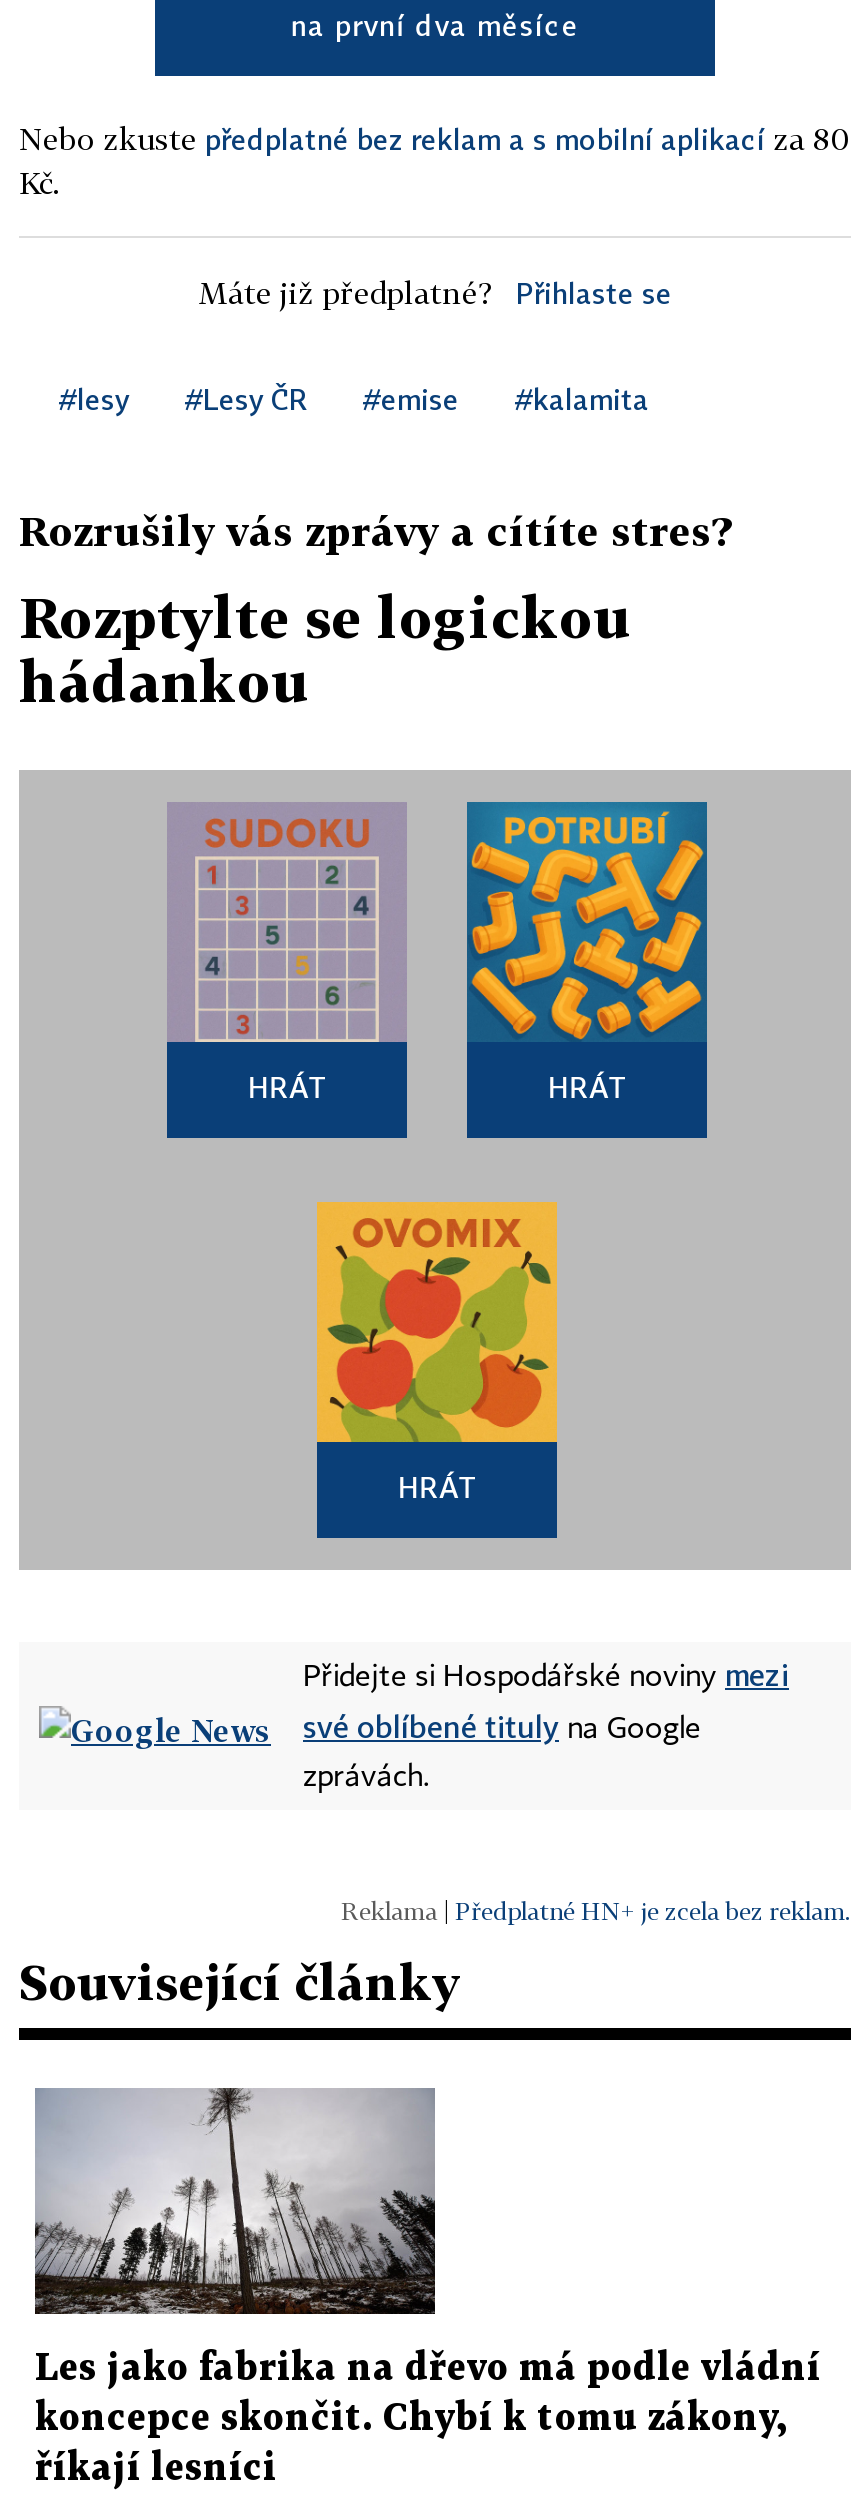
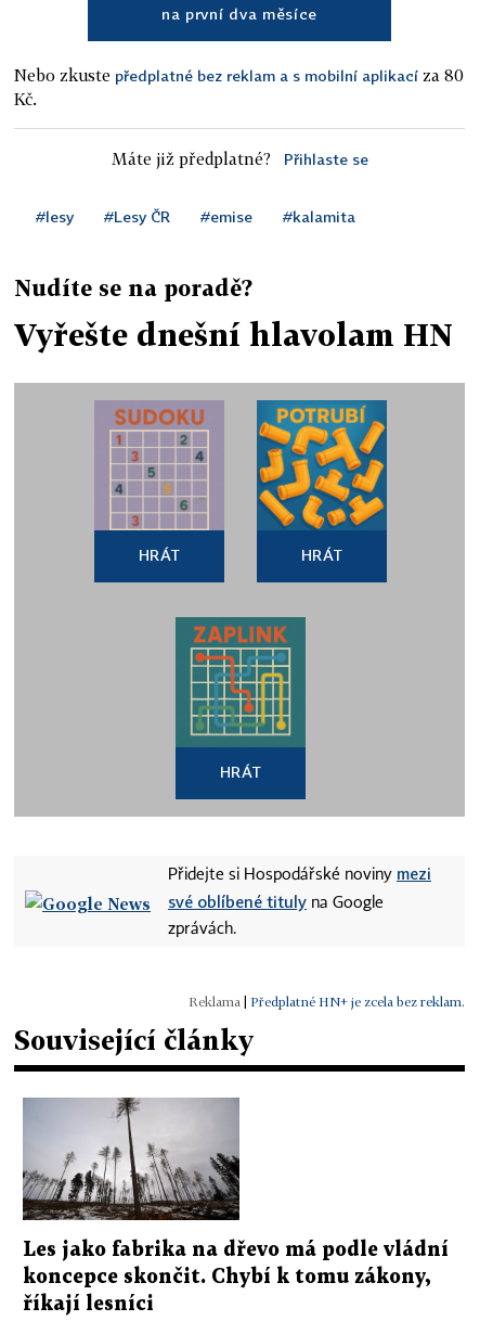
- Rozrušily vás zprávy a cítíte stres?
+ Nudíte se na poradě?

- Rozptylte se logickou
- hádankou
+ Vyřešte dnešní hlavolam HN

- [image]
+ [image]
